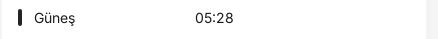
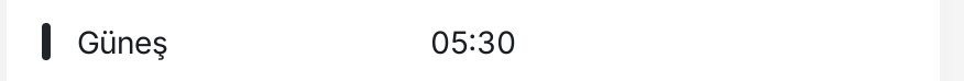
- 05:28
+ 05:30
